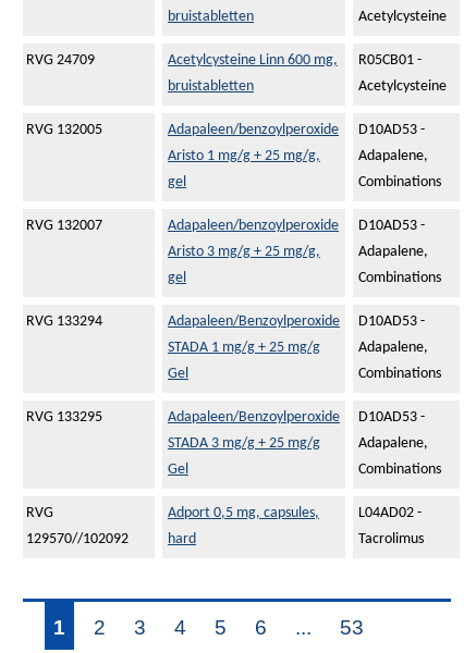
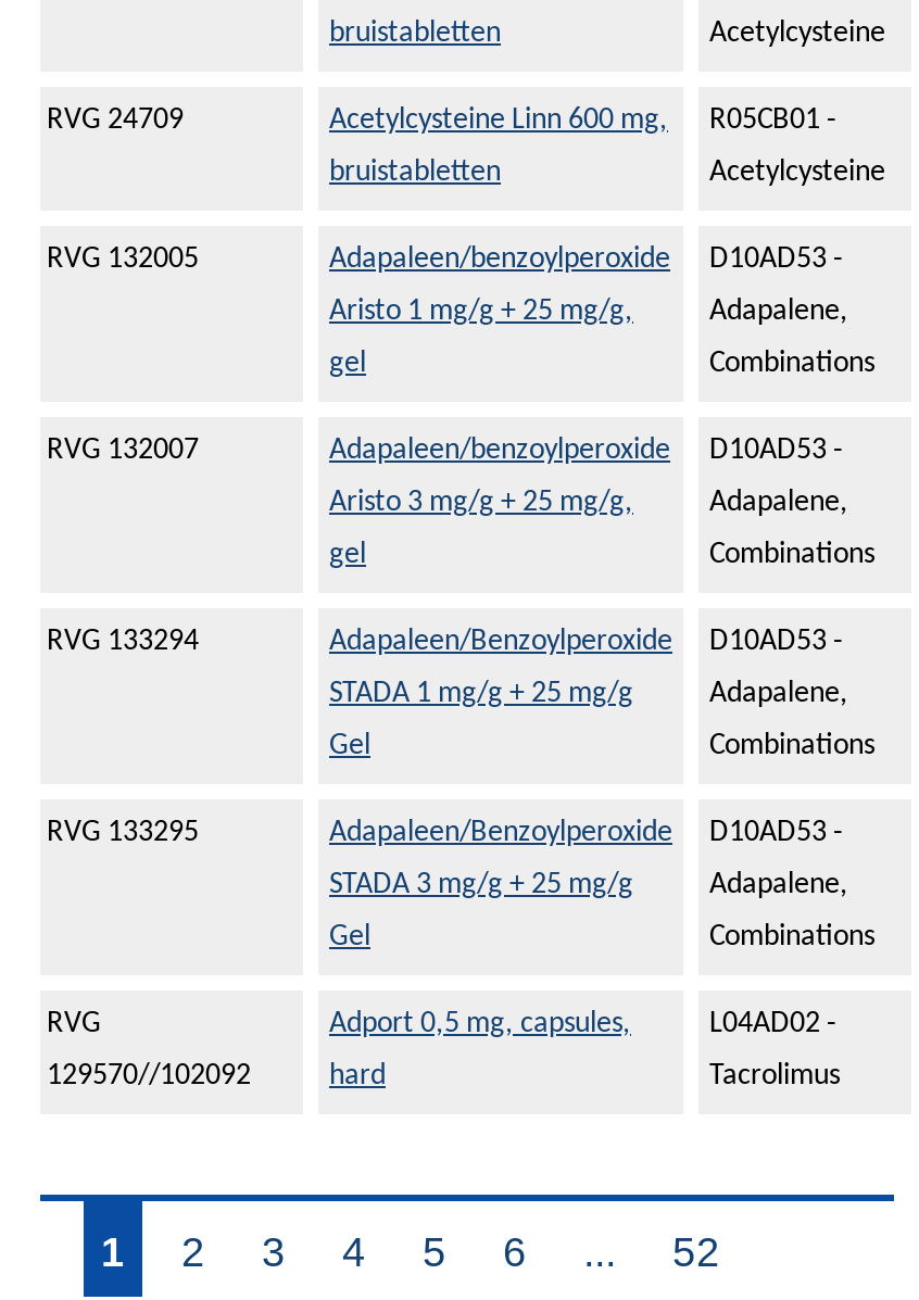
- 53
+ 52
